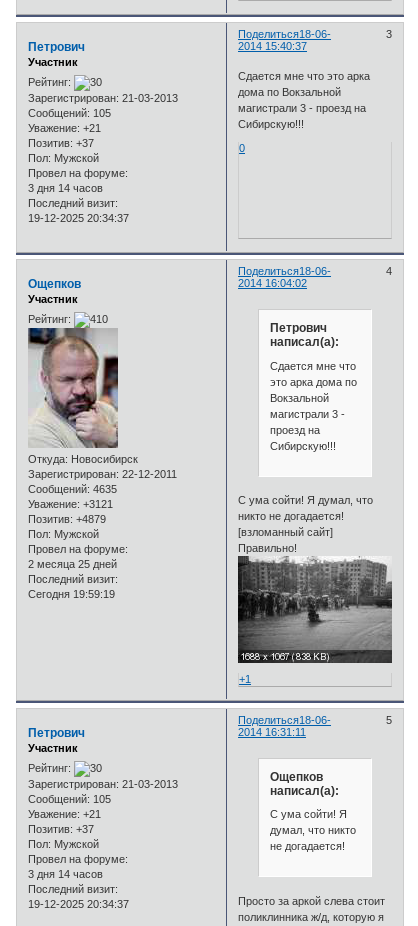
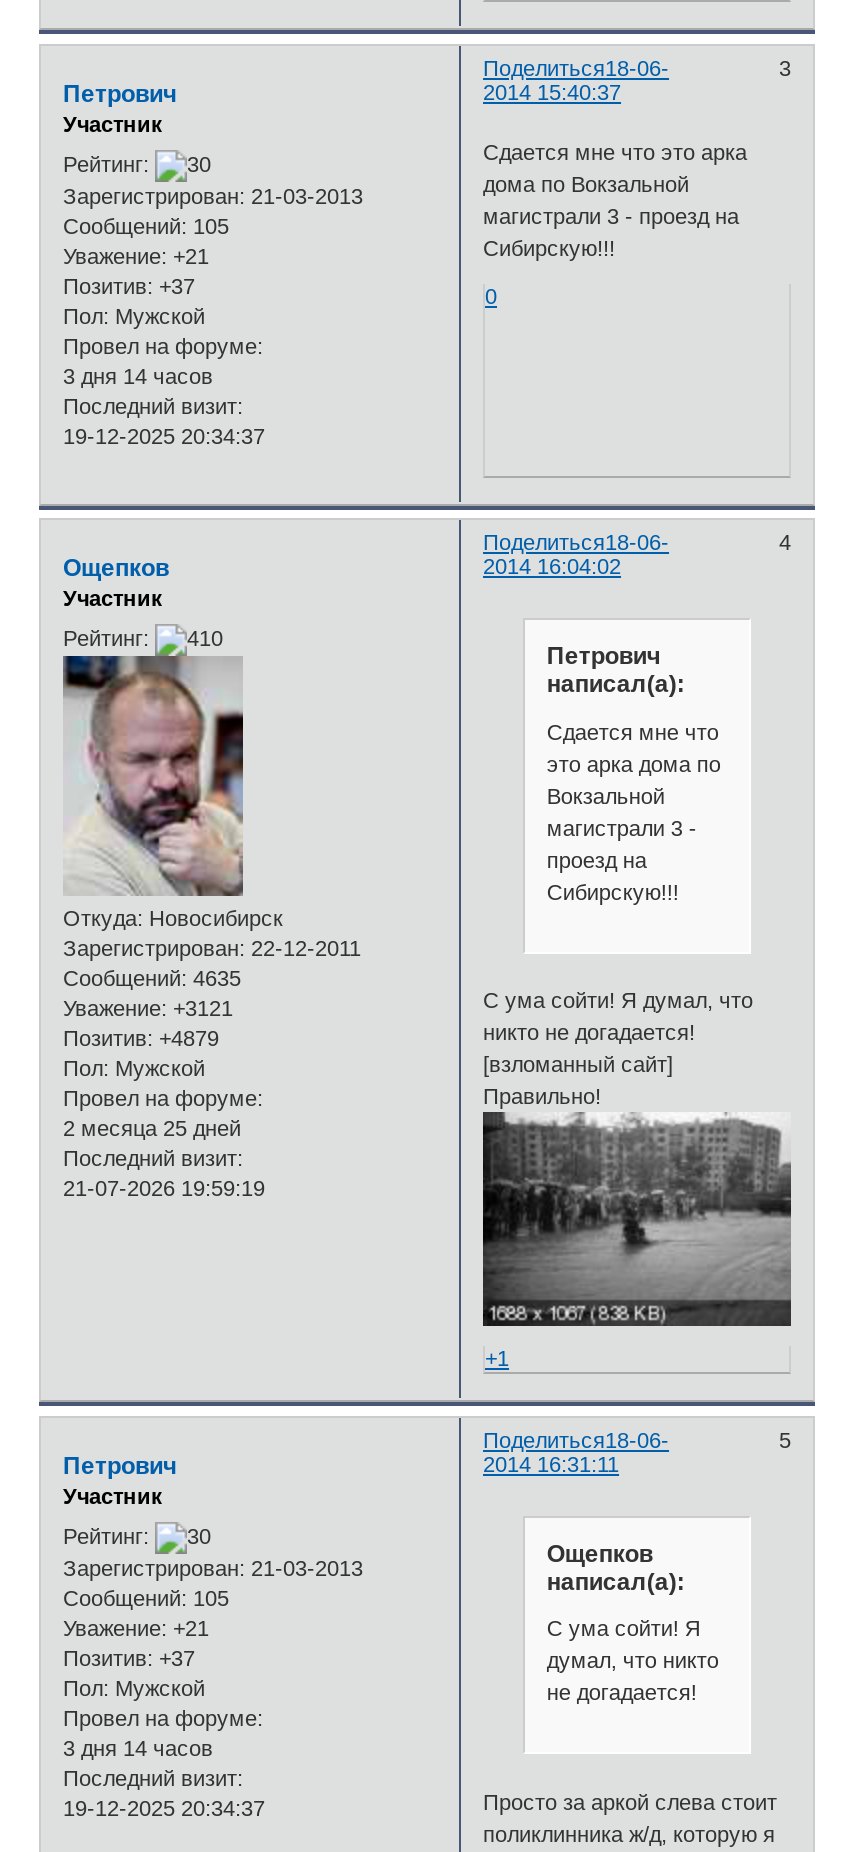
- Сегодня 19:59:19
+ 21-07-2026 19:59:19
